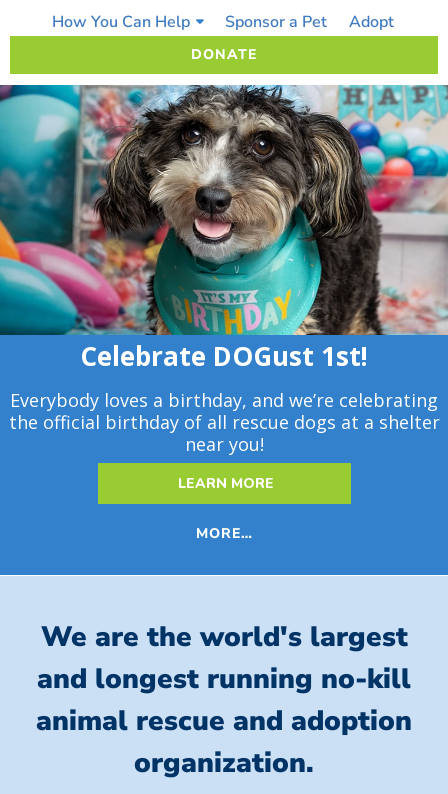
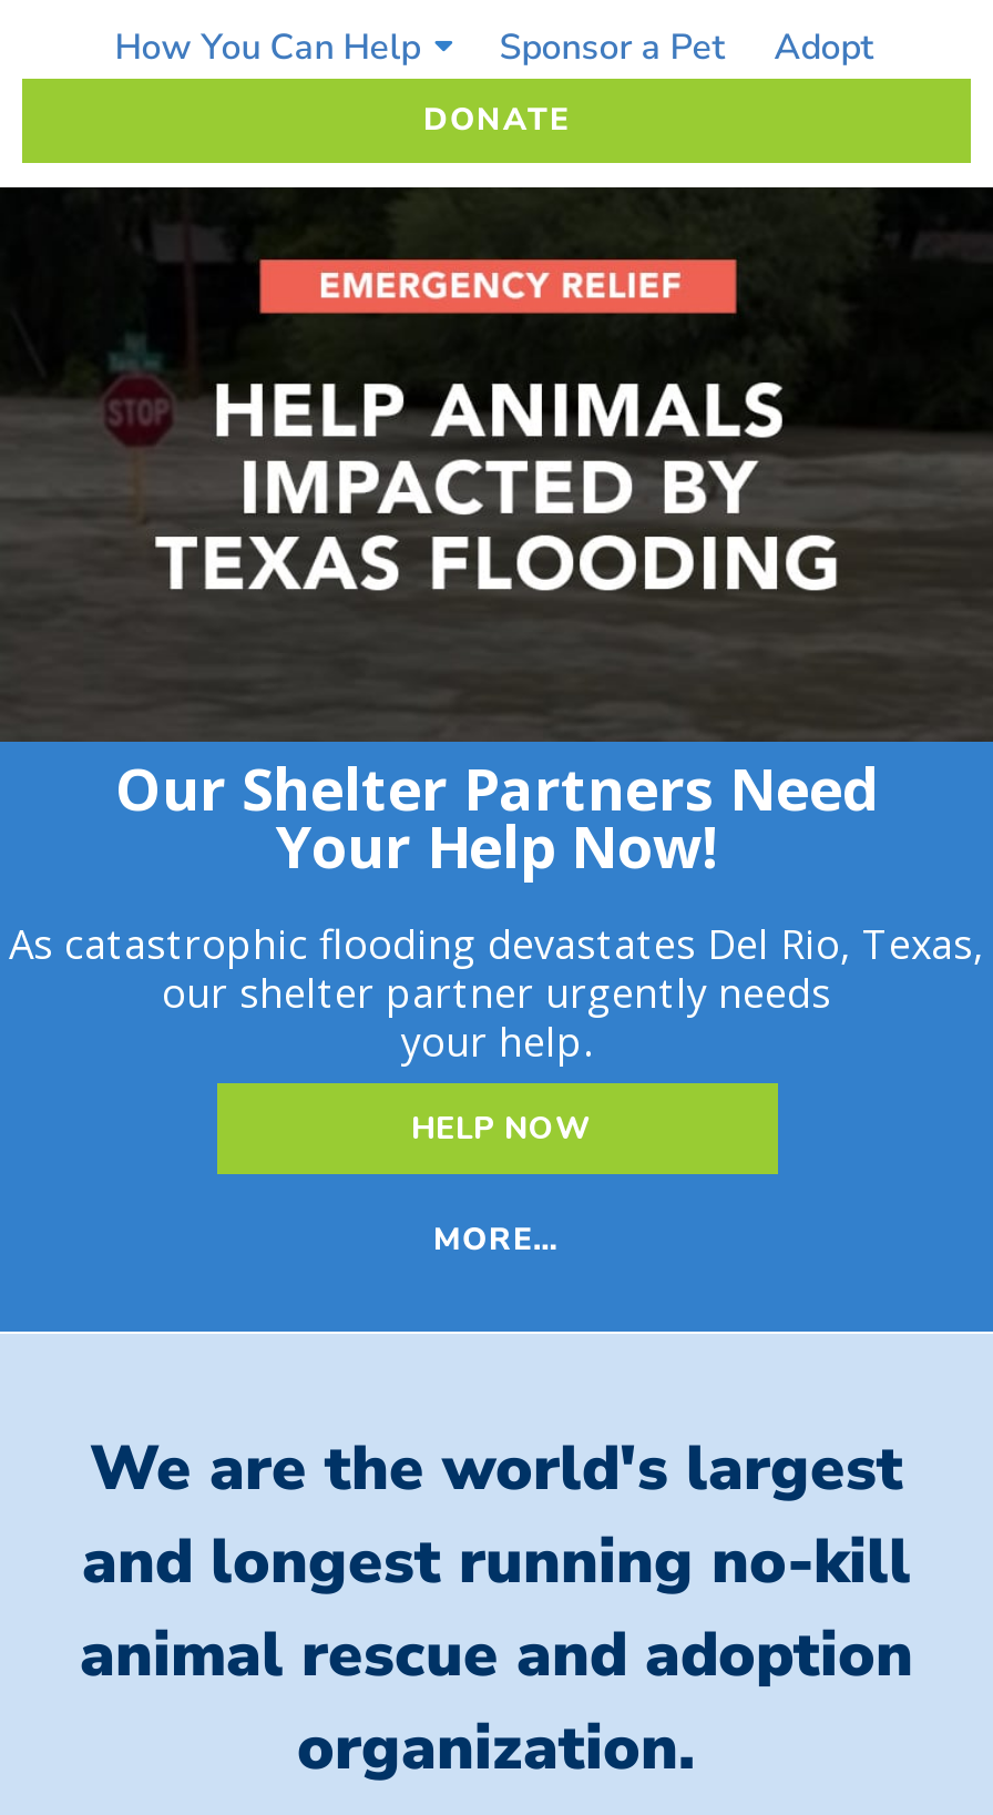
- [image]
- Celebrate DOGust 1st!
- Everybody loves a birthday, and we’re celebrating
- the official birthday of all rescue dogs at a shelter
- near you!
+ [image]
+ Our Shelter Partners Need
+ Your Help Now!
+ As catastrophic flooding devastates Del Rio, Texas,
+ our shelter partner urgently needs
+ your help.

- LEARN MORE
+ HELP NOW
